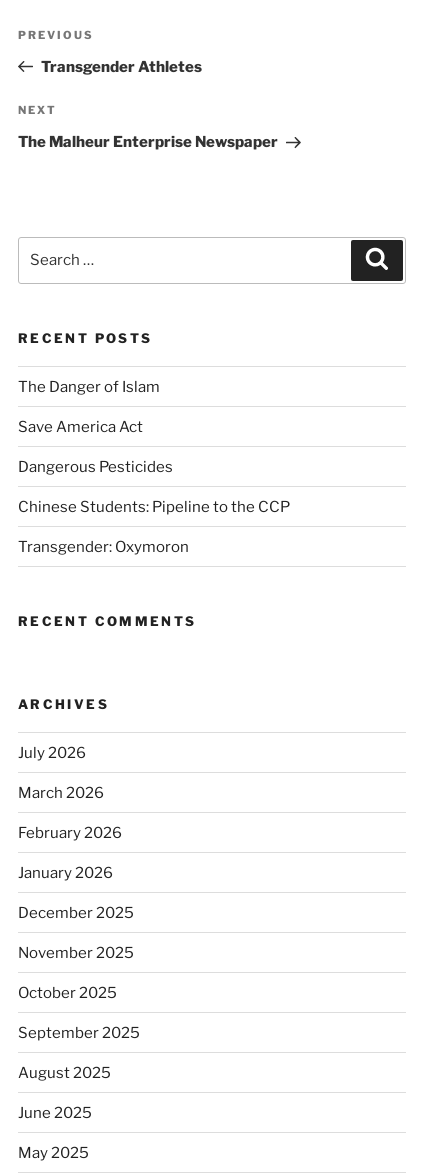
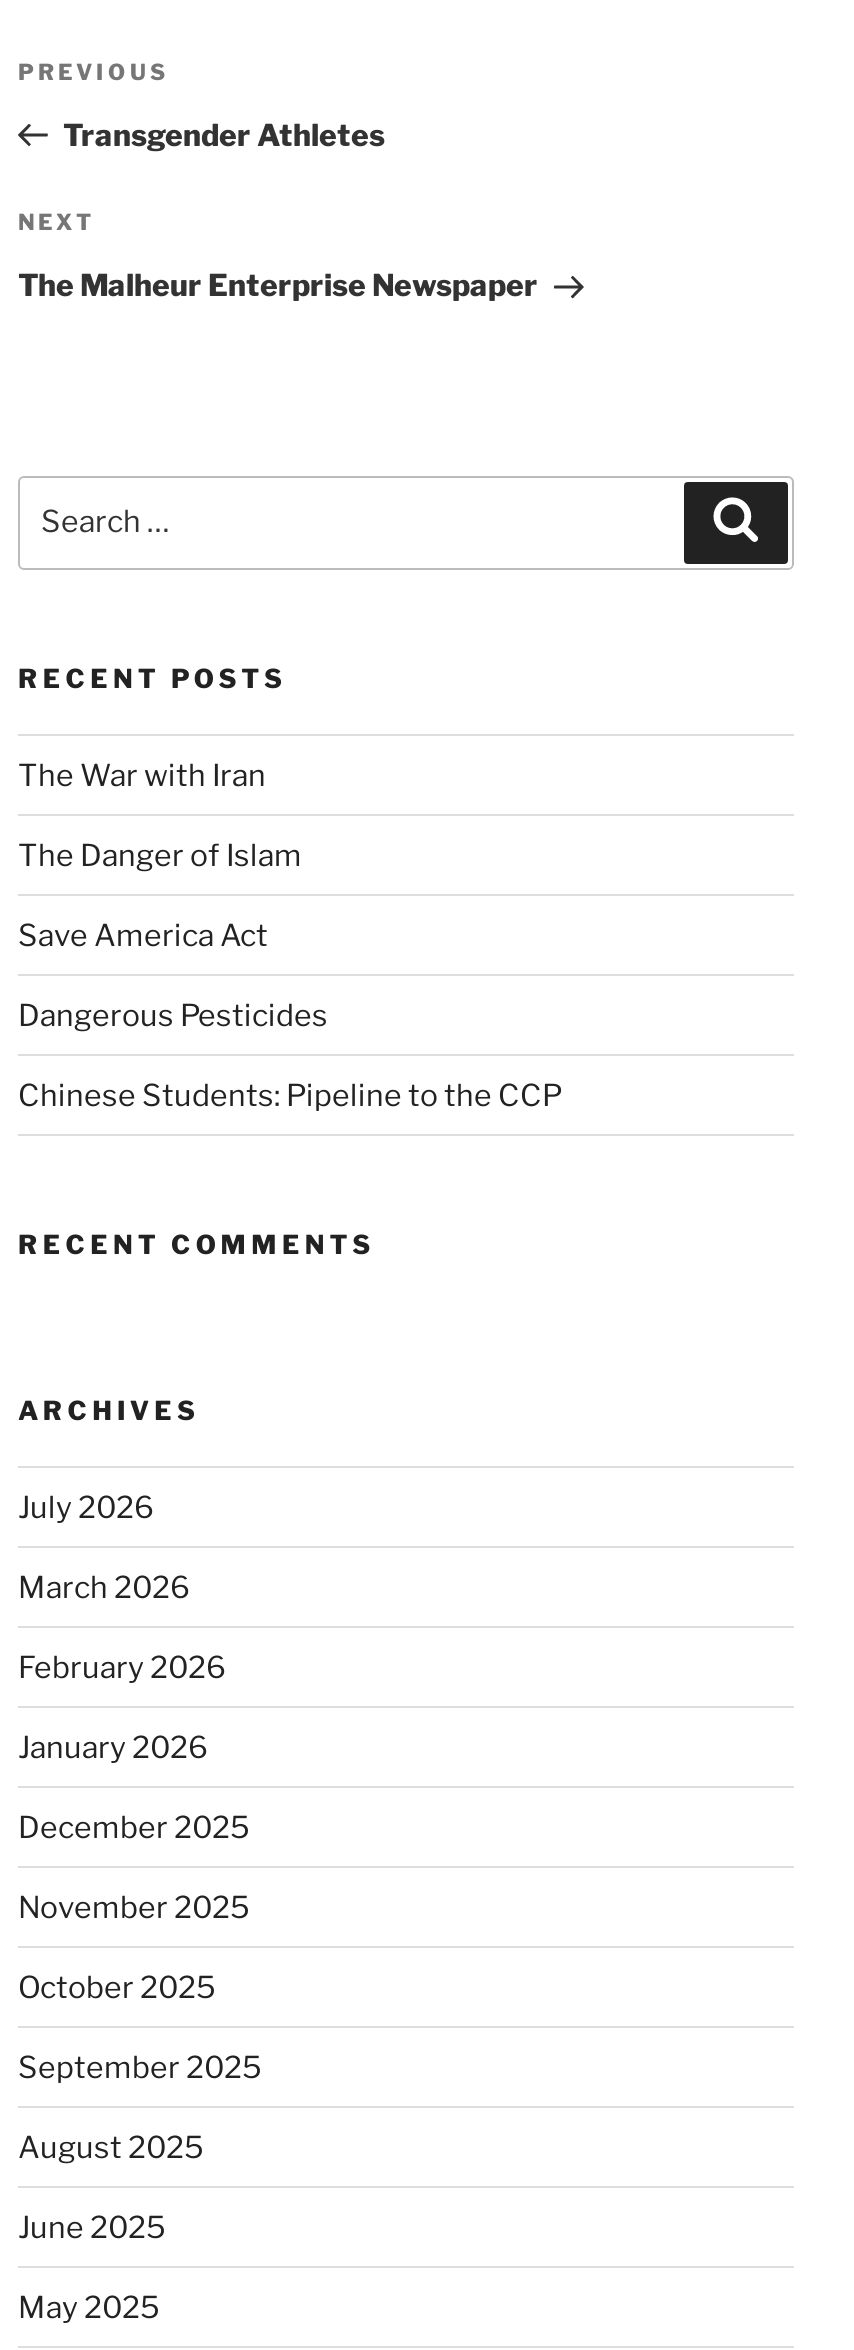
+ The War with Iran

moved down: The Danger of Islam | Save America Act | Dangerous Pesticides | Chinese Students: Pipeline to the CCP

- Transgender: Oxymoron
